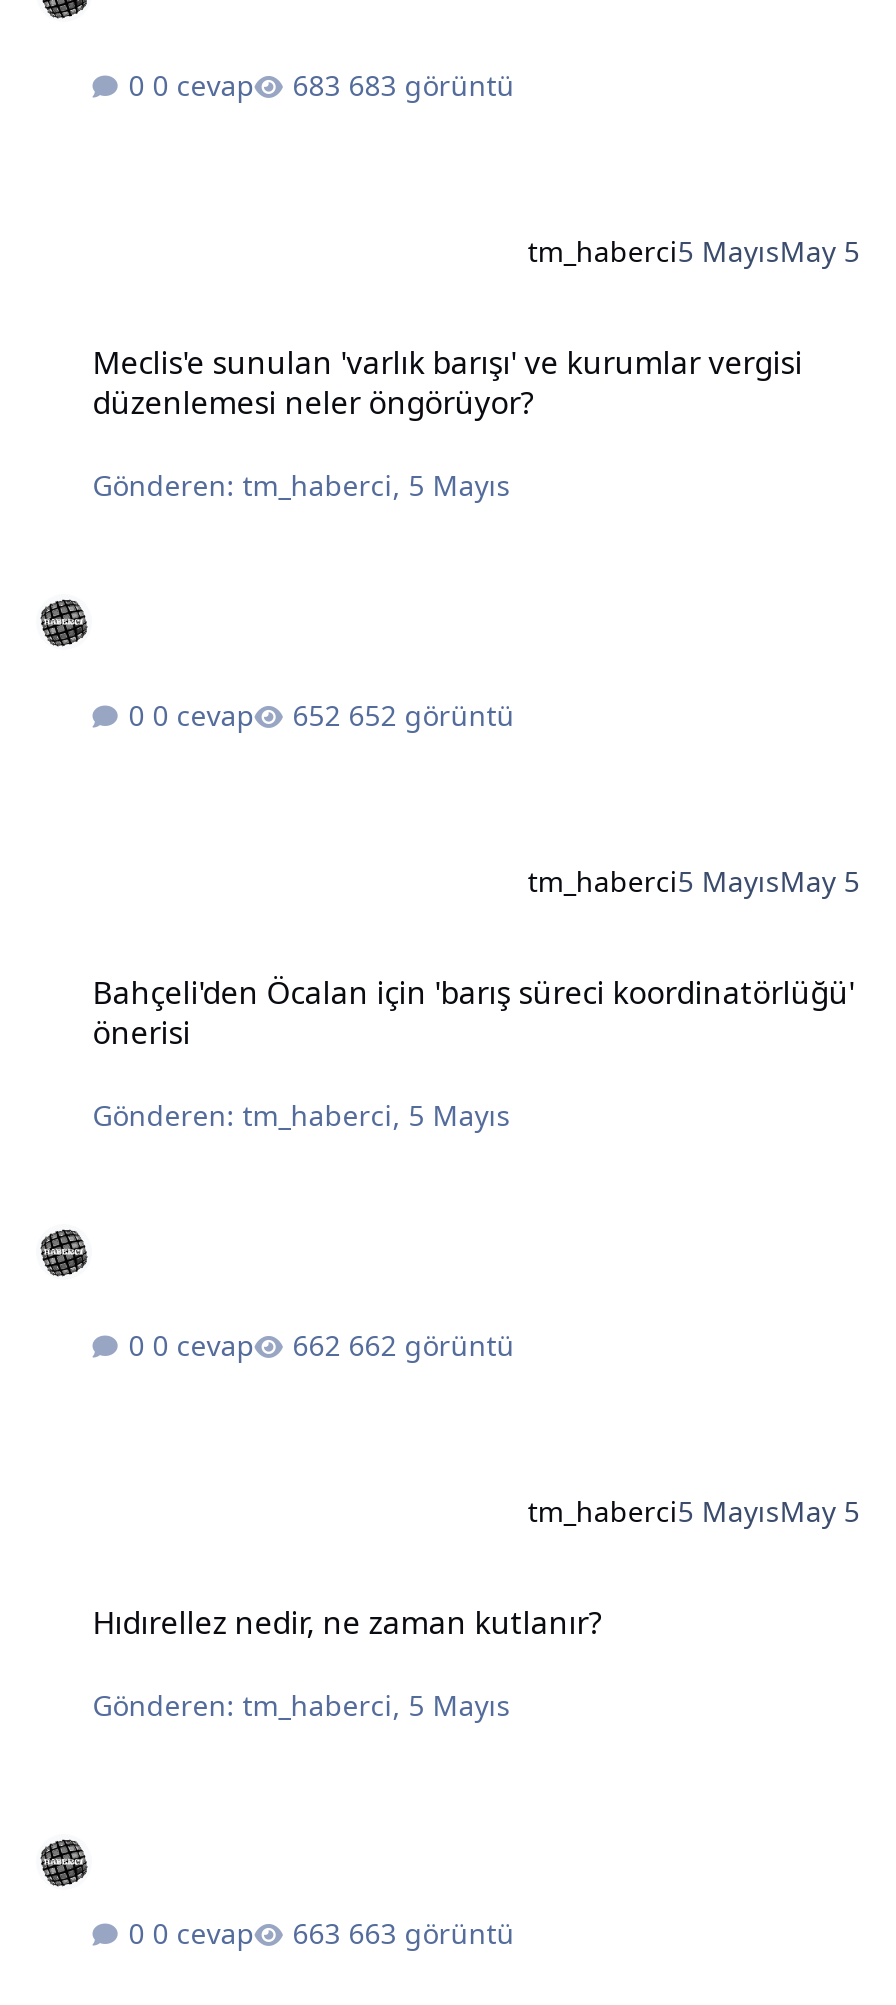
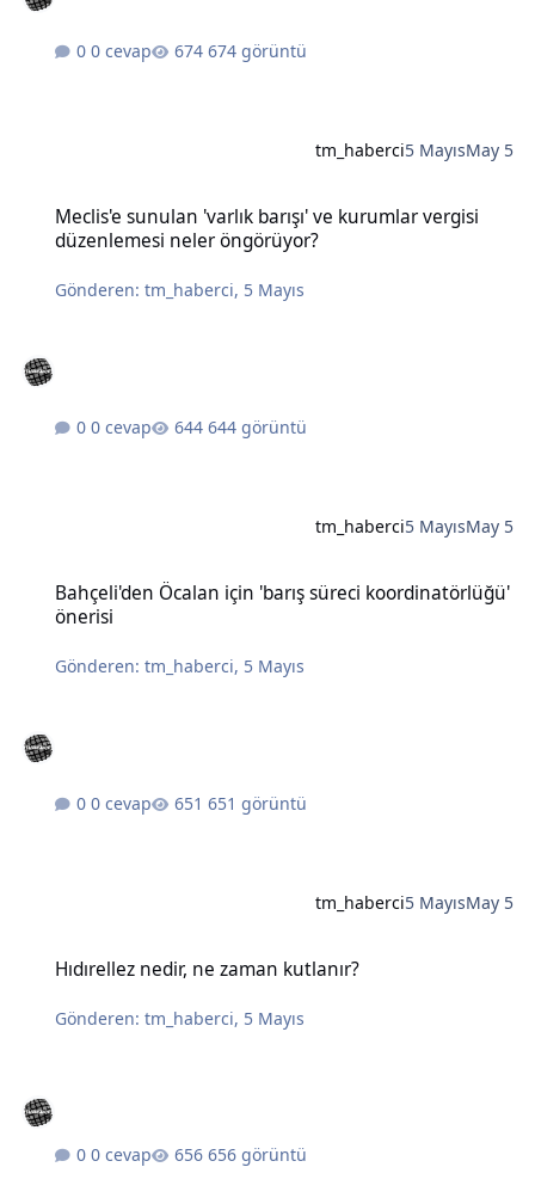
- 683 görüntü
+ 674 görüntü

- 652 görüntü
+ 644 görüntü

- 662 görüntü
+ 651 görüntü

- 663 görüntü
+ 656 görüntü
